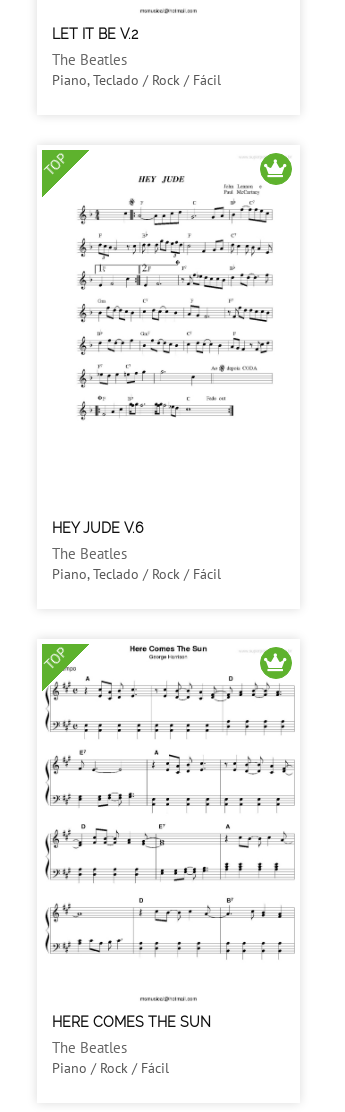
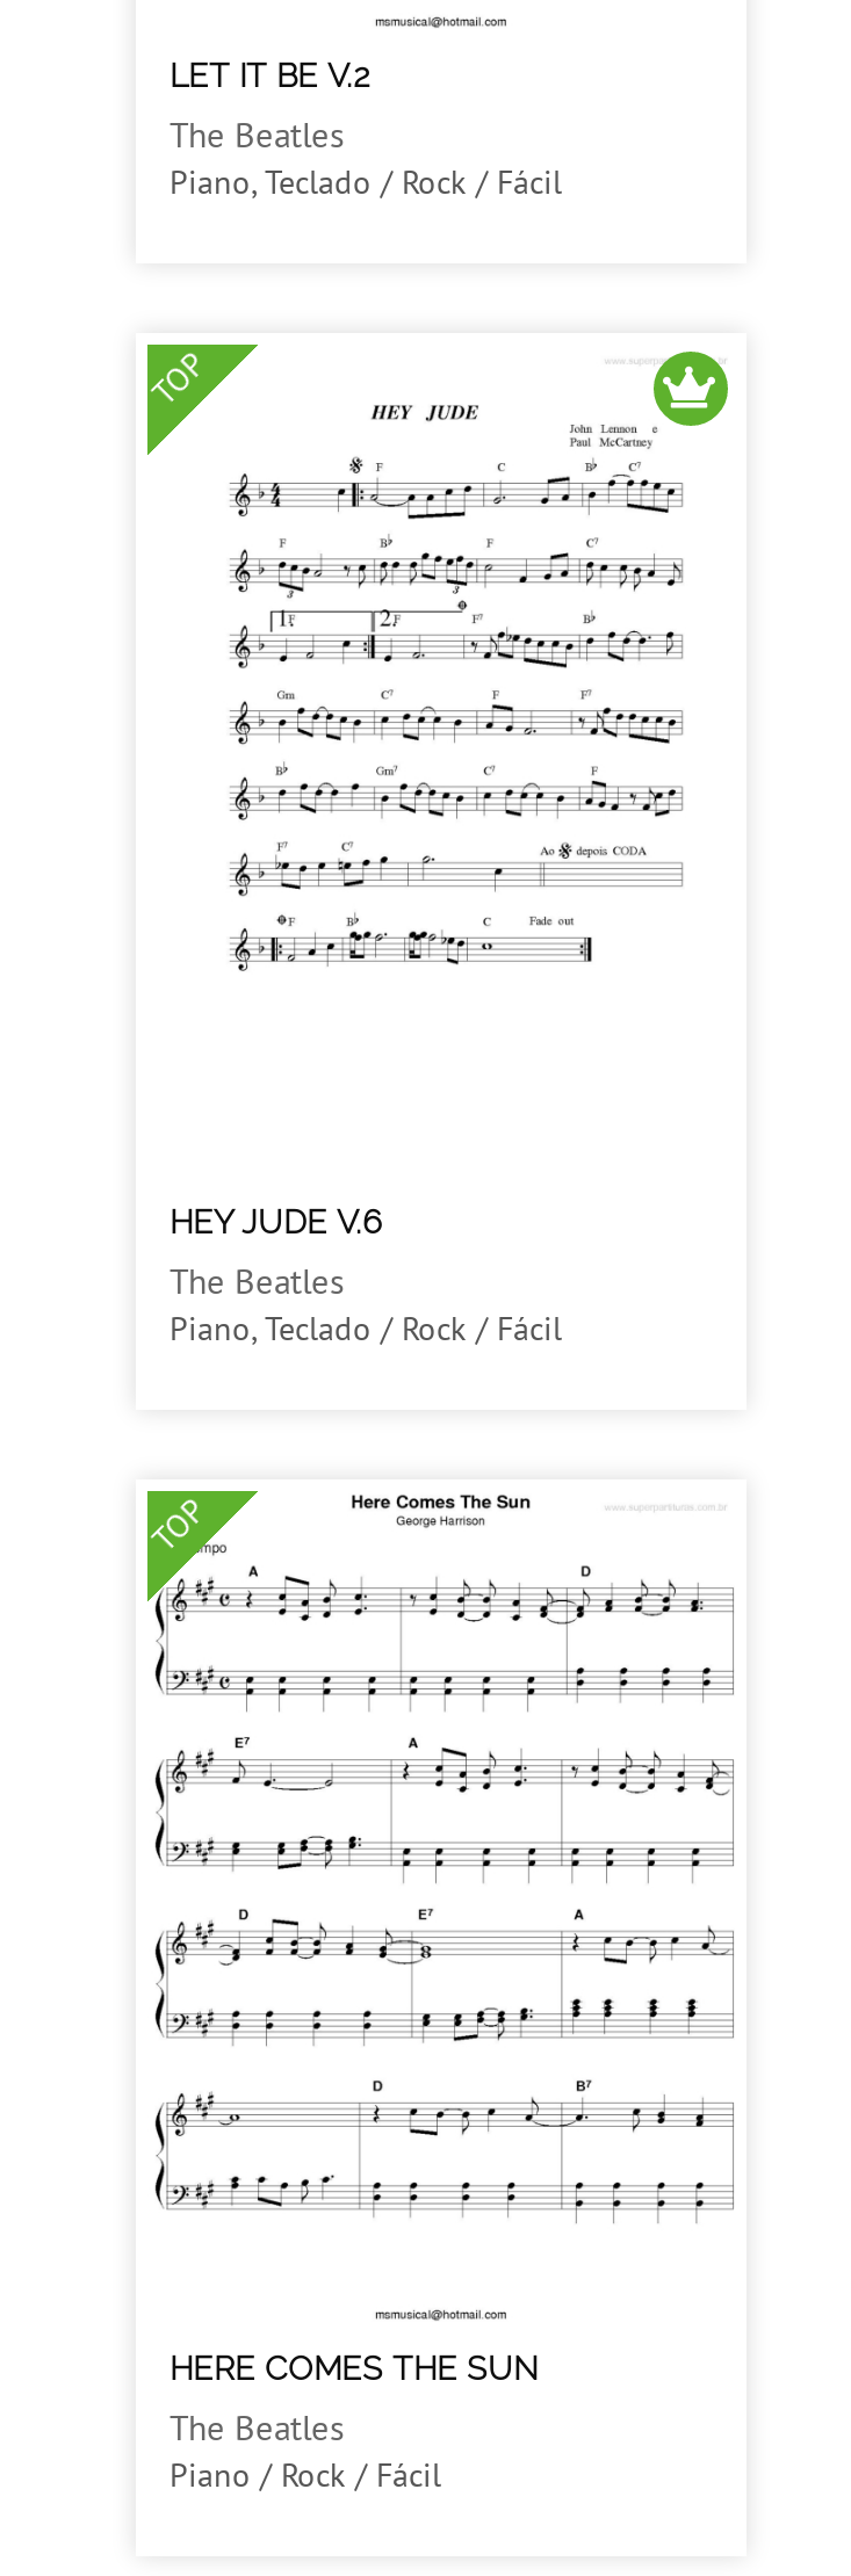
- [image]
